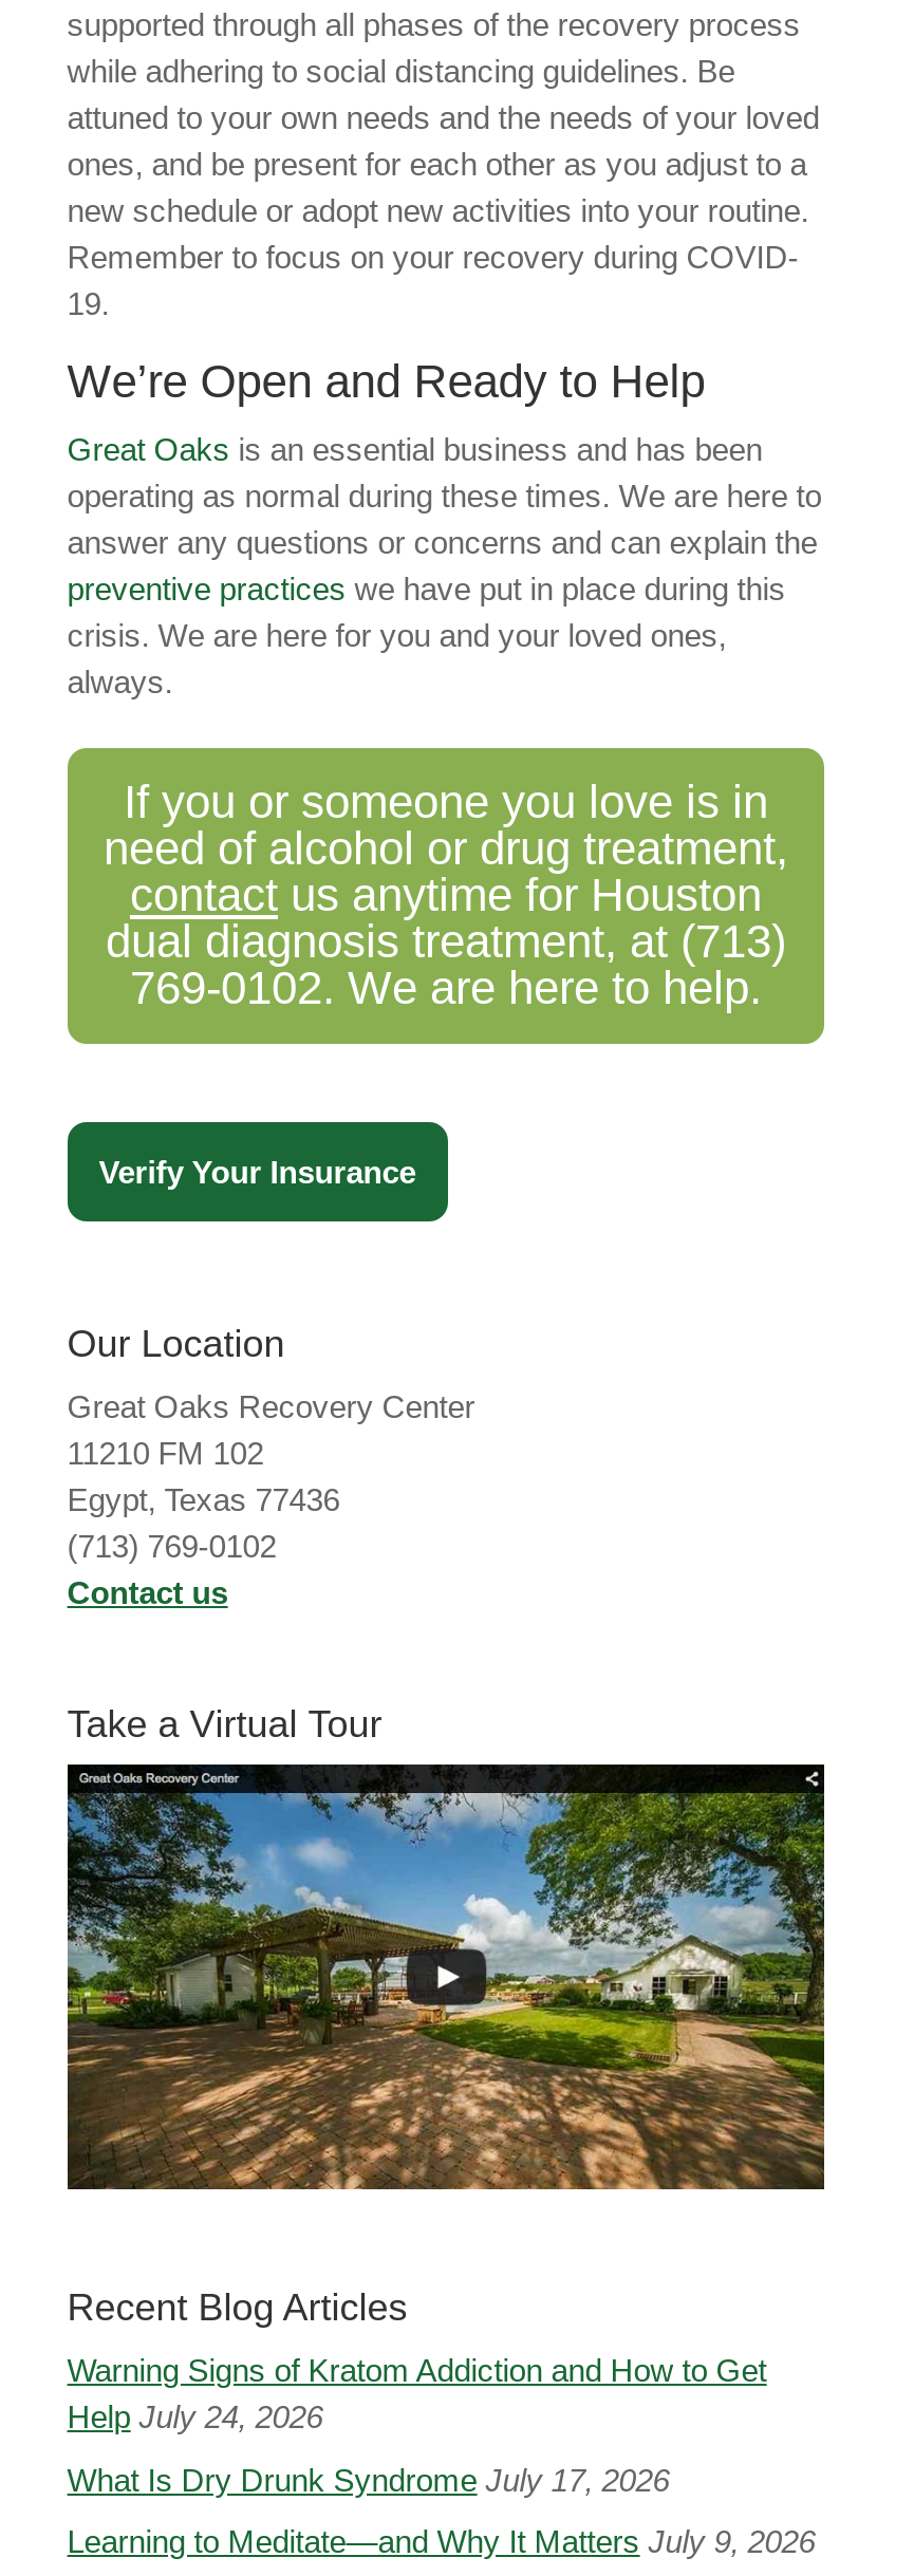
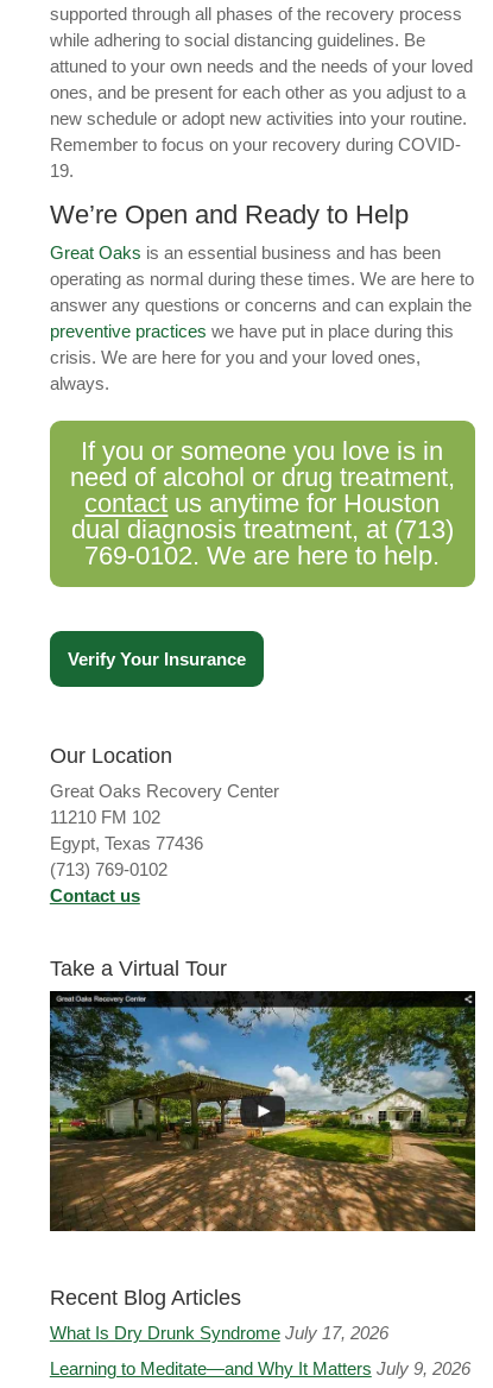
- Warning Signs of Kratom Addiction and How to Get
- Help July 24, 2026
